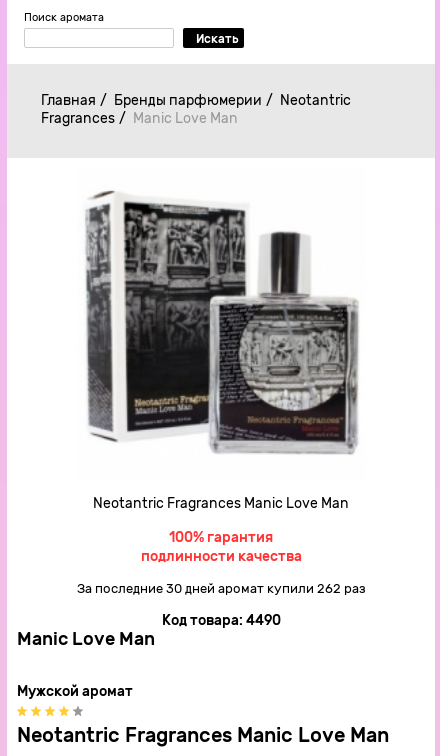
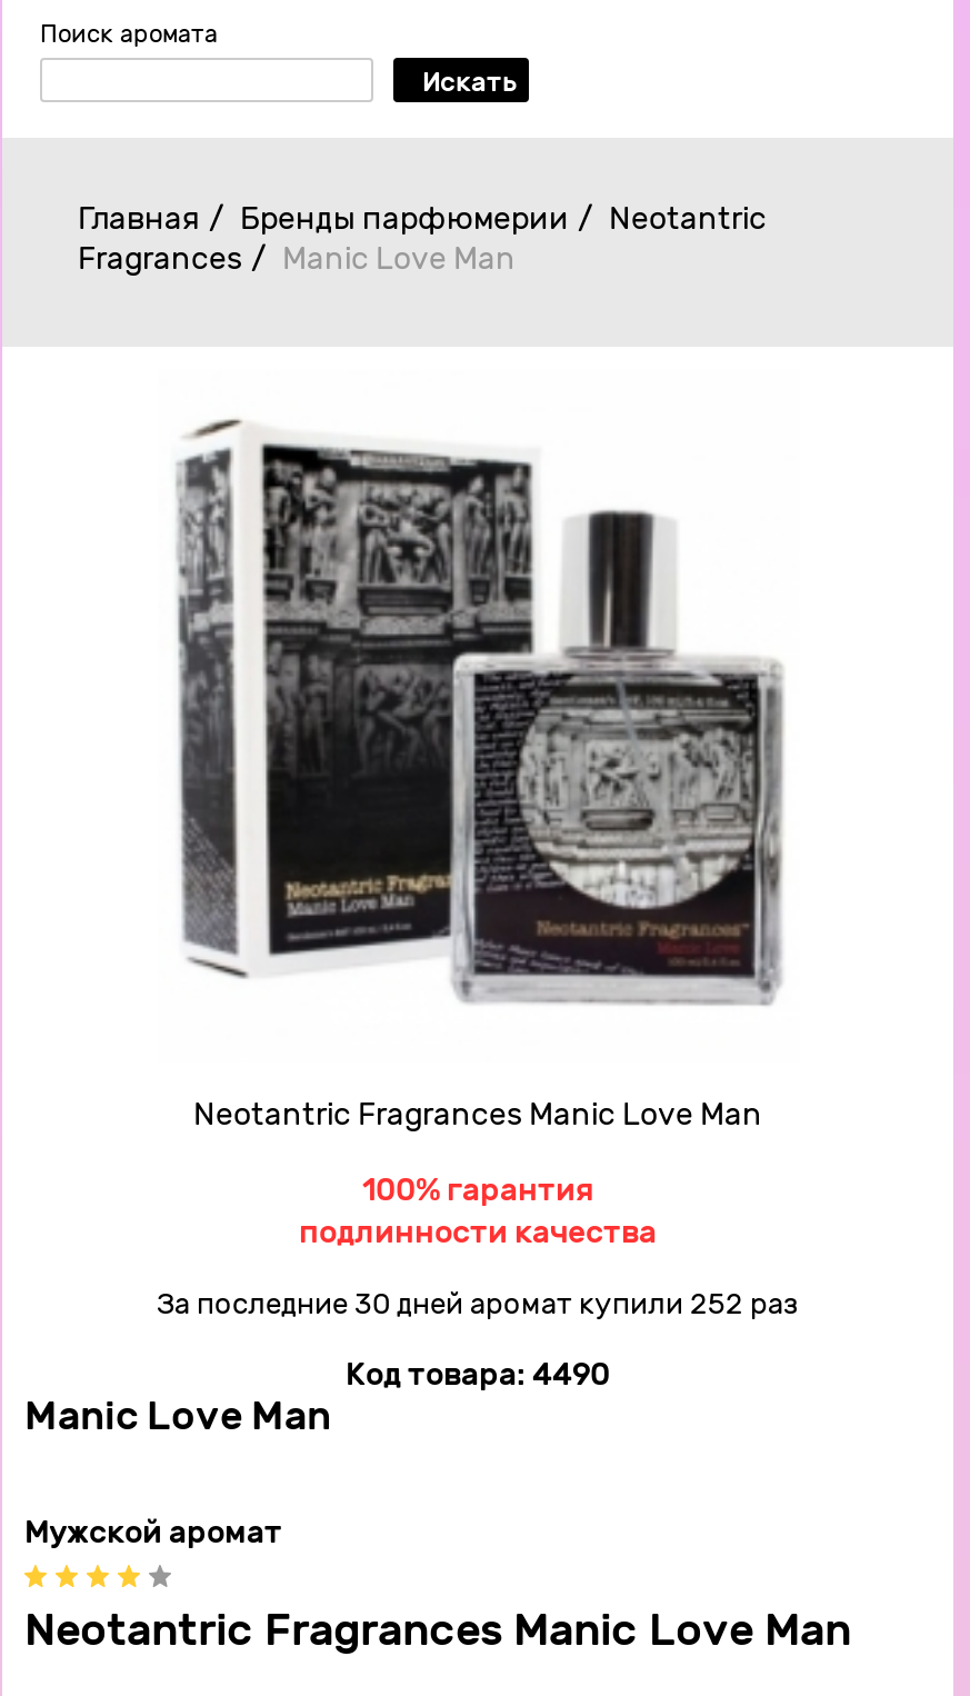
- За последние 30 дней аромат купили 262 раз
+ За последние 30 дней аромат купили 252 раз
